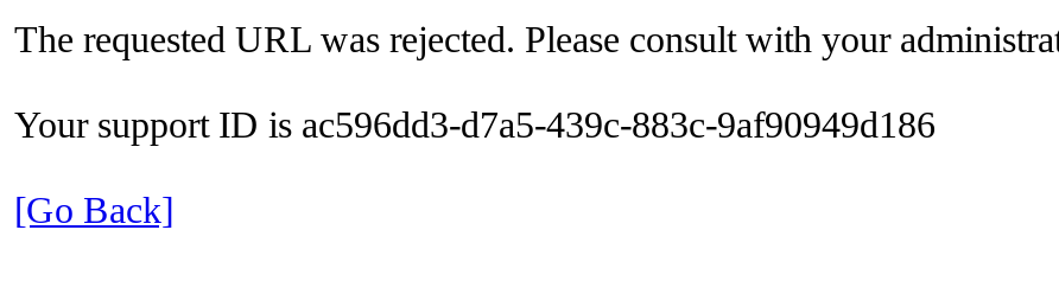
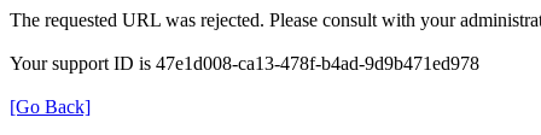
- Your support ID is ac596dd3-d7a5-439c-883c-9af90949d186
+ Your support ID is 47e1d008-ca13-478f-b4ad-9d9b471ed978
